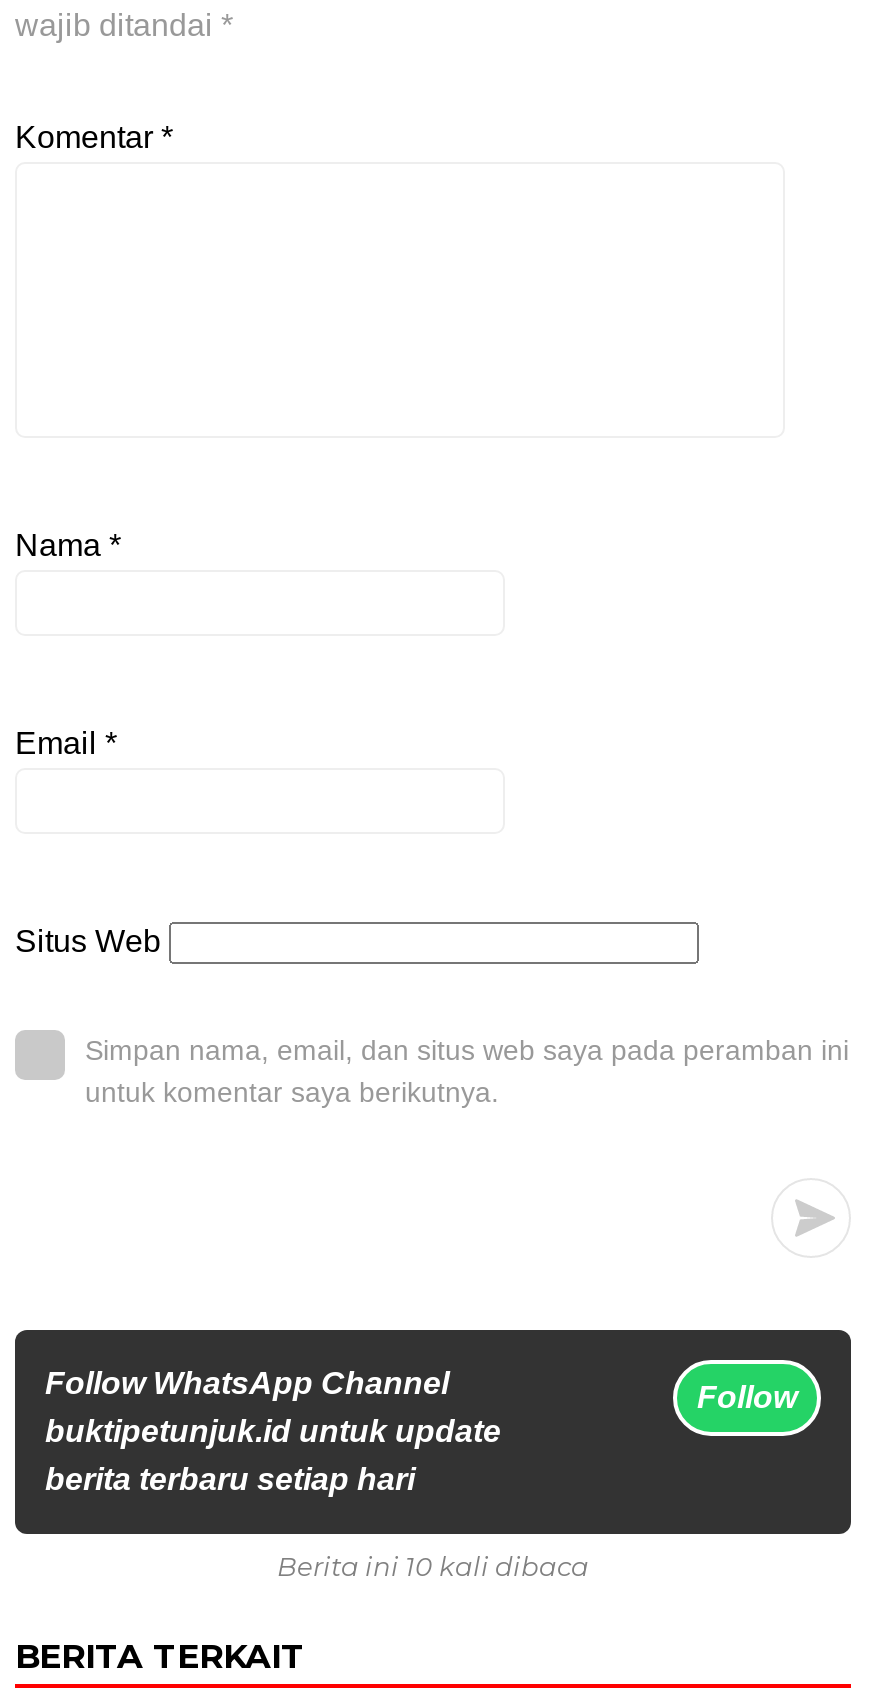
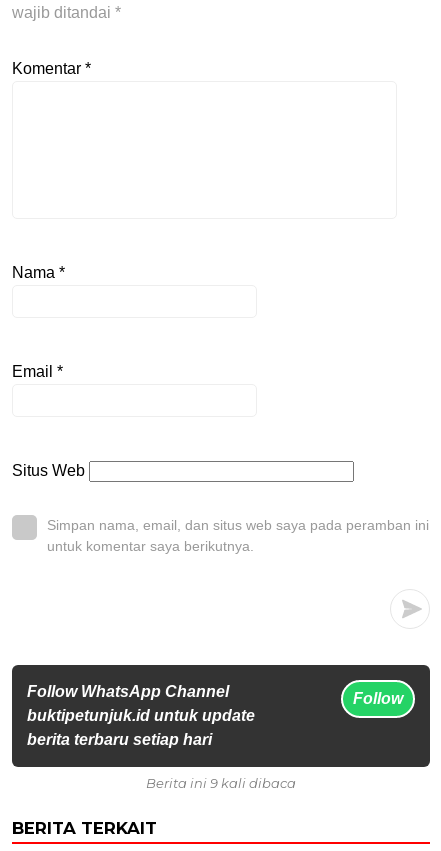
- Berita ini 10 kali dibaca
+ Berita ini 9 kali dibaca
